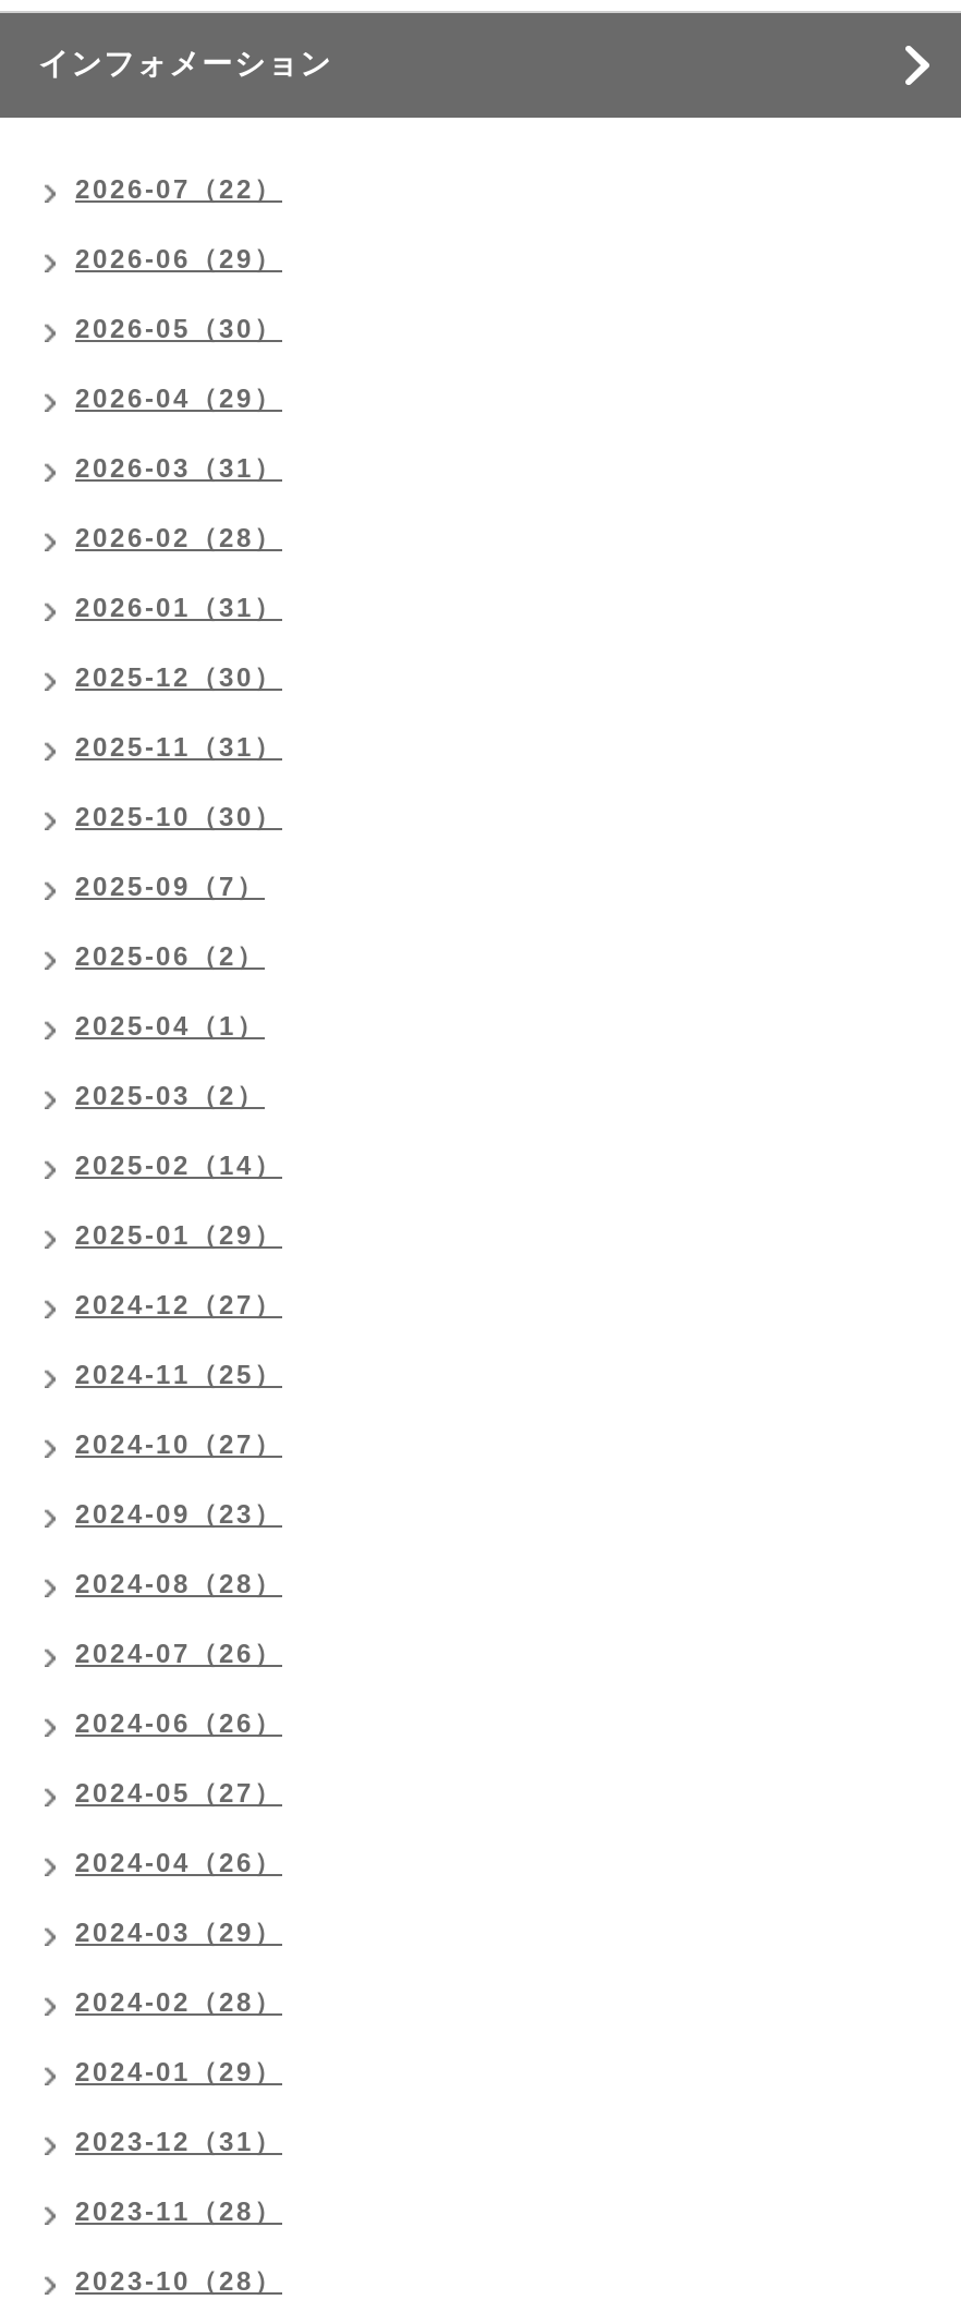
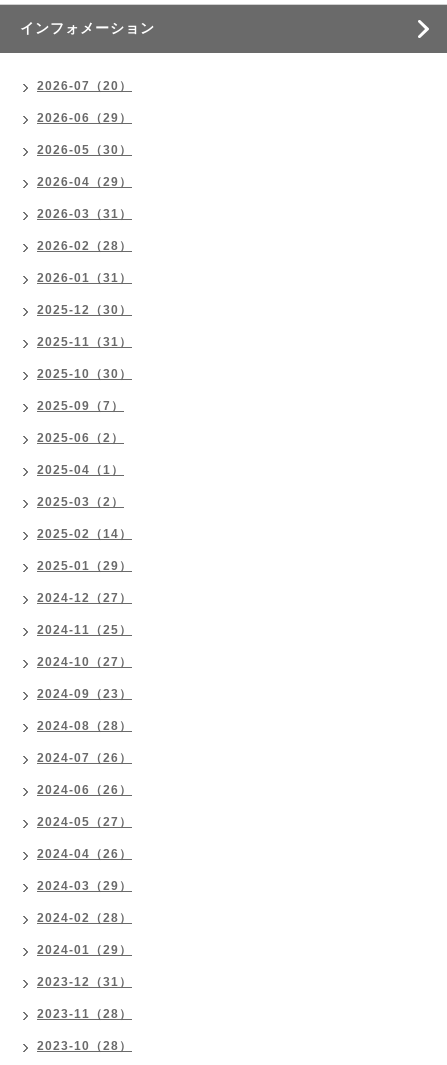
- 2026-07（22）
+ 2026-07（20）
